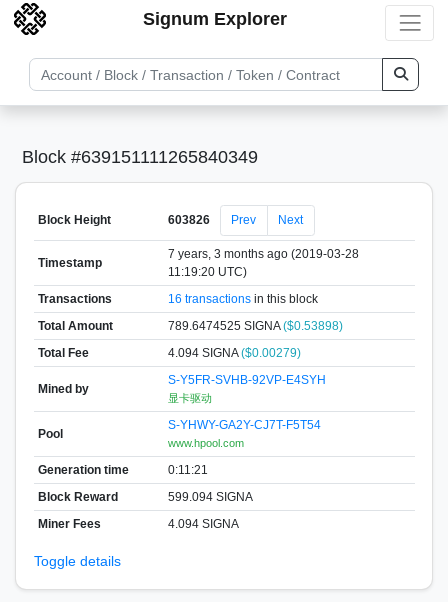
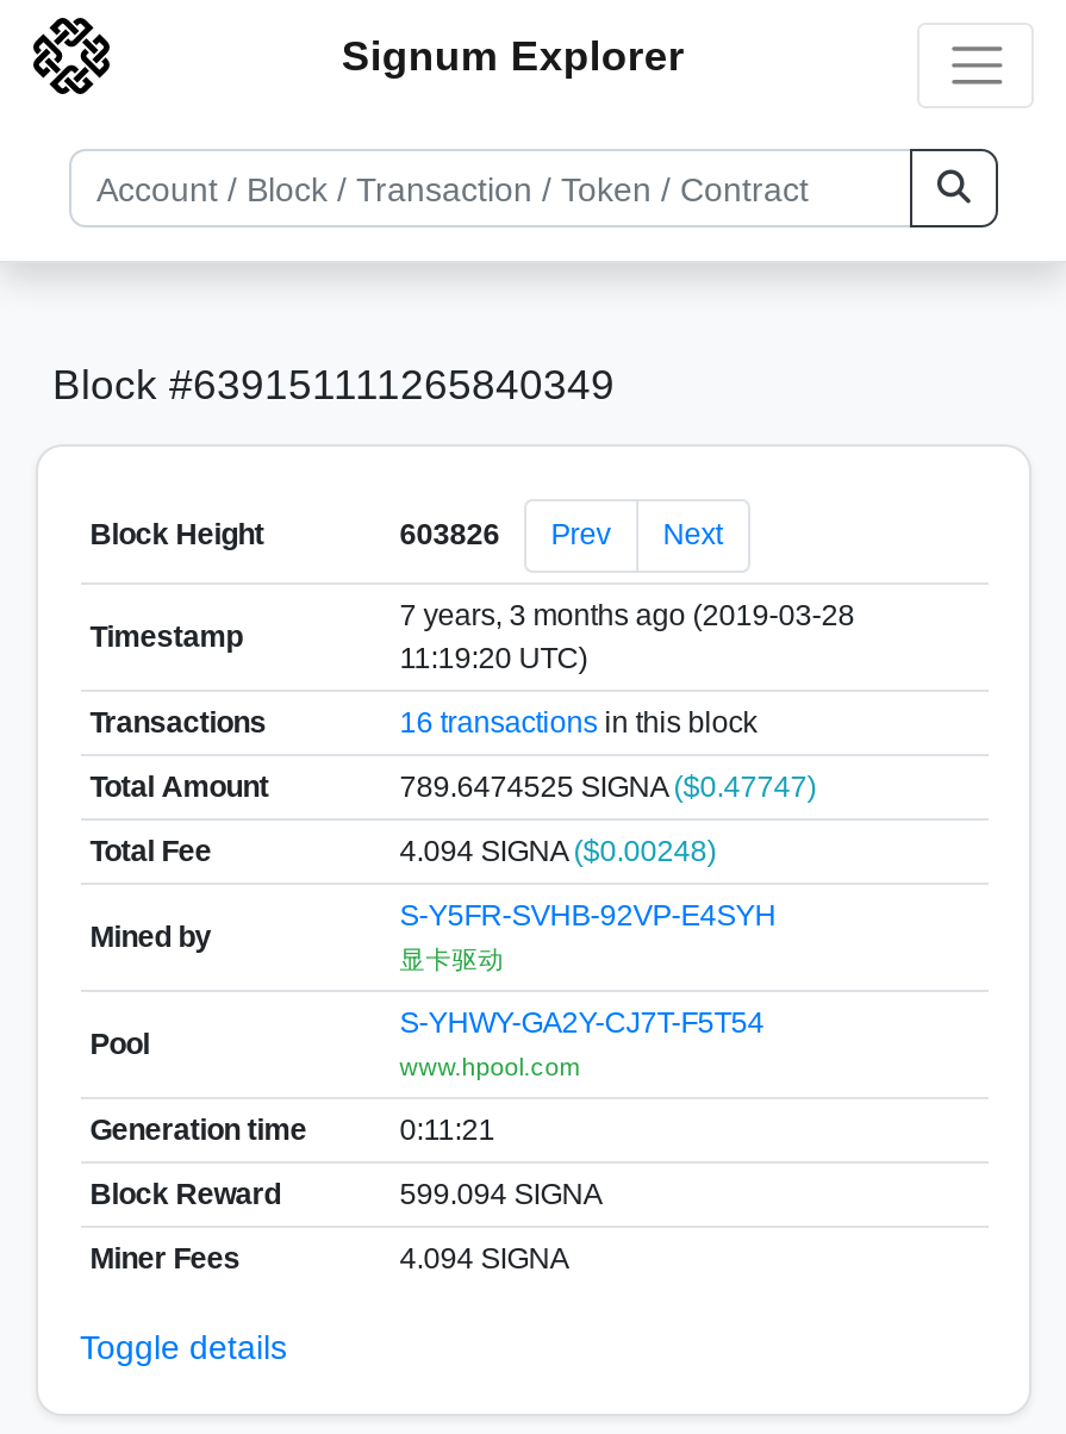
- 789.6474525 SIGNA ($0.53898)
+ 789.6474525 SIGNA ($0.47747)

- 4.094 SIGNA ($0.00279)
+ 4.094 SIGNA ($0.00248)
